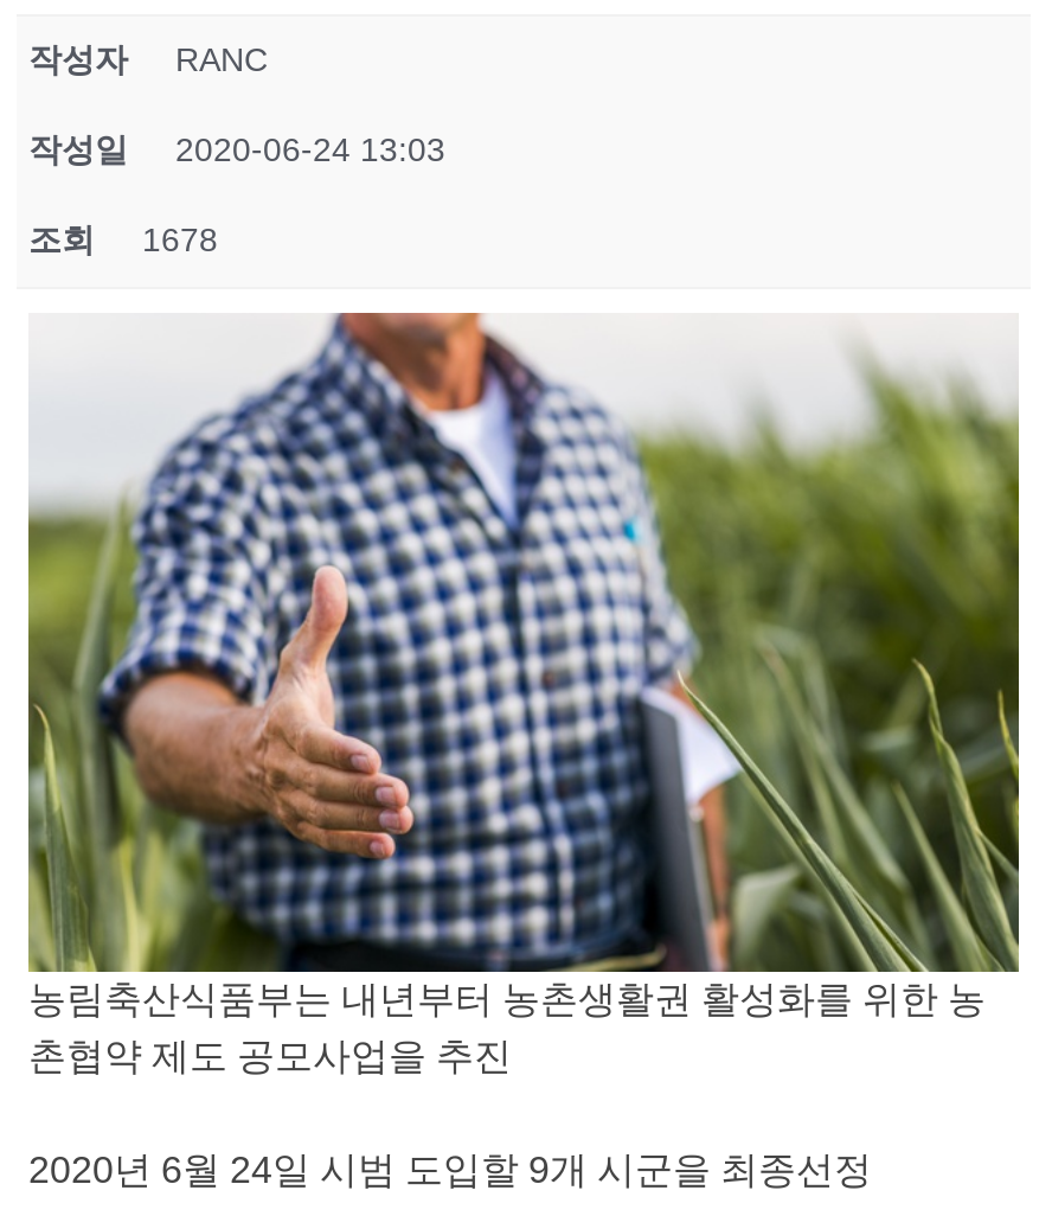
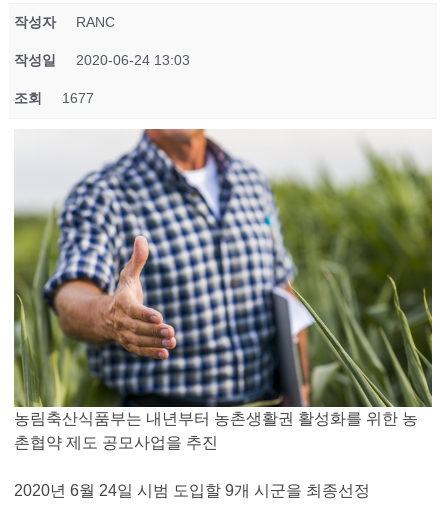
- 조회 1678
+ 조회 1677
